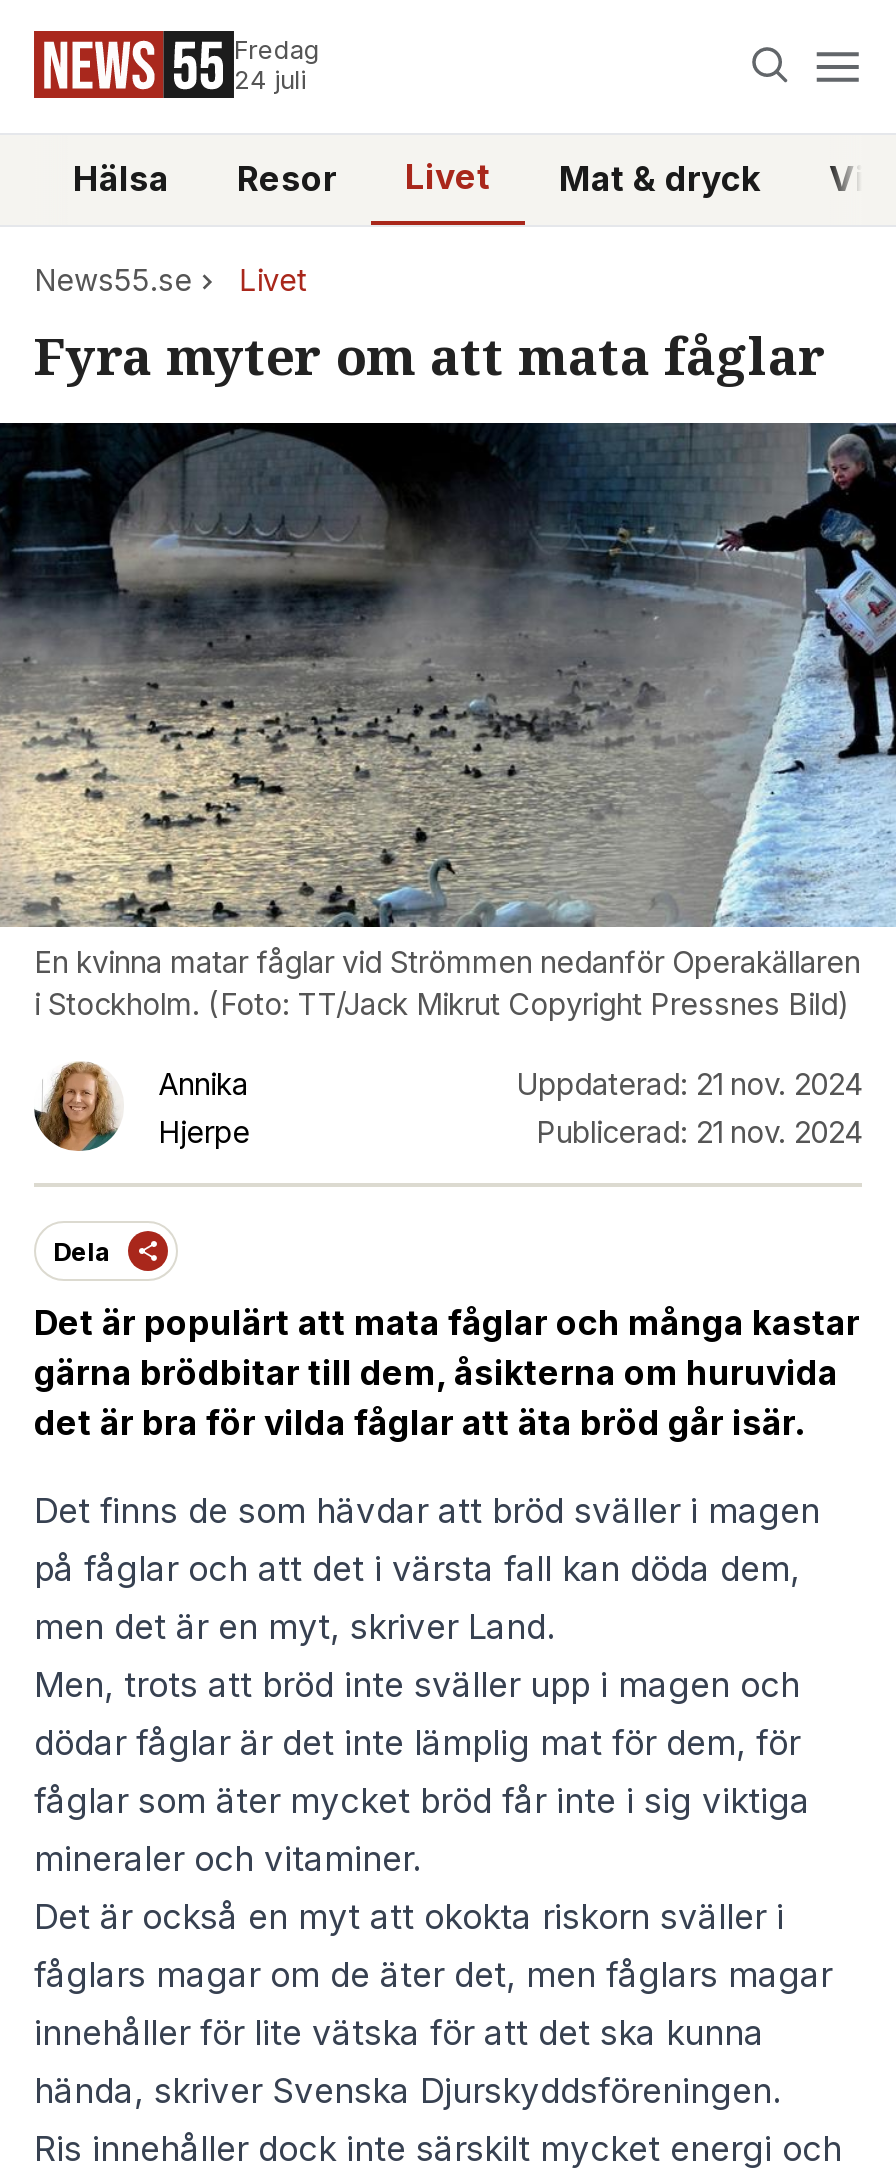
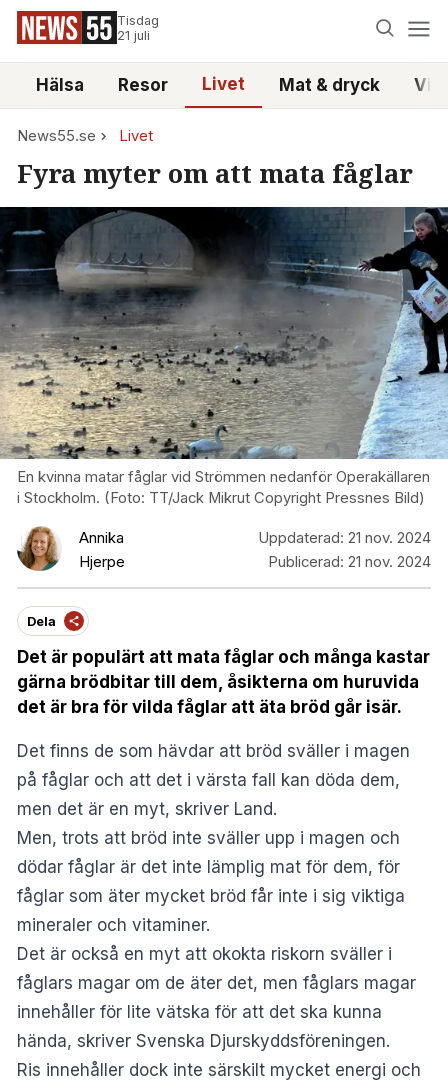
- Fredag
- 24 juli
+ Tisdag
+ 21 juli
